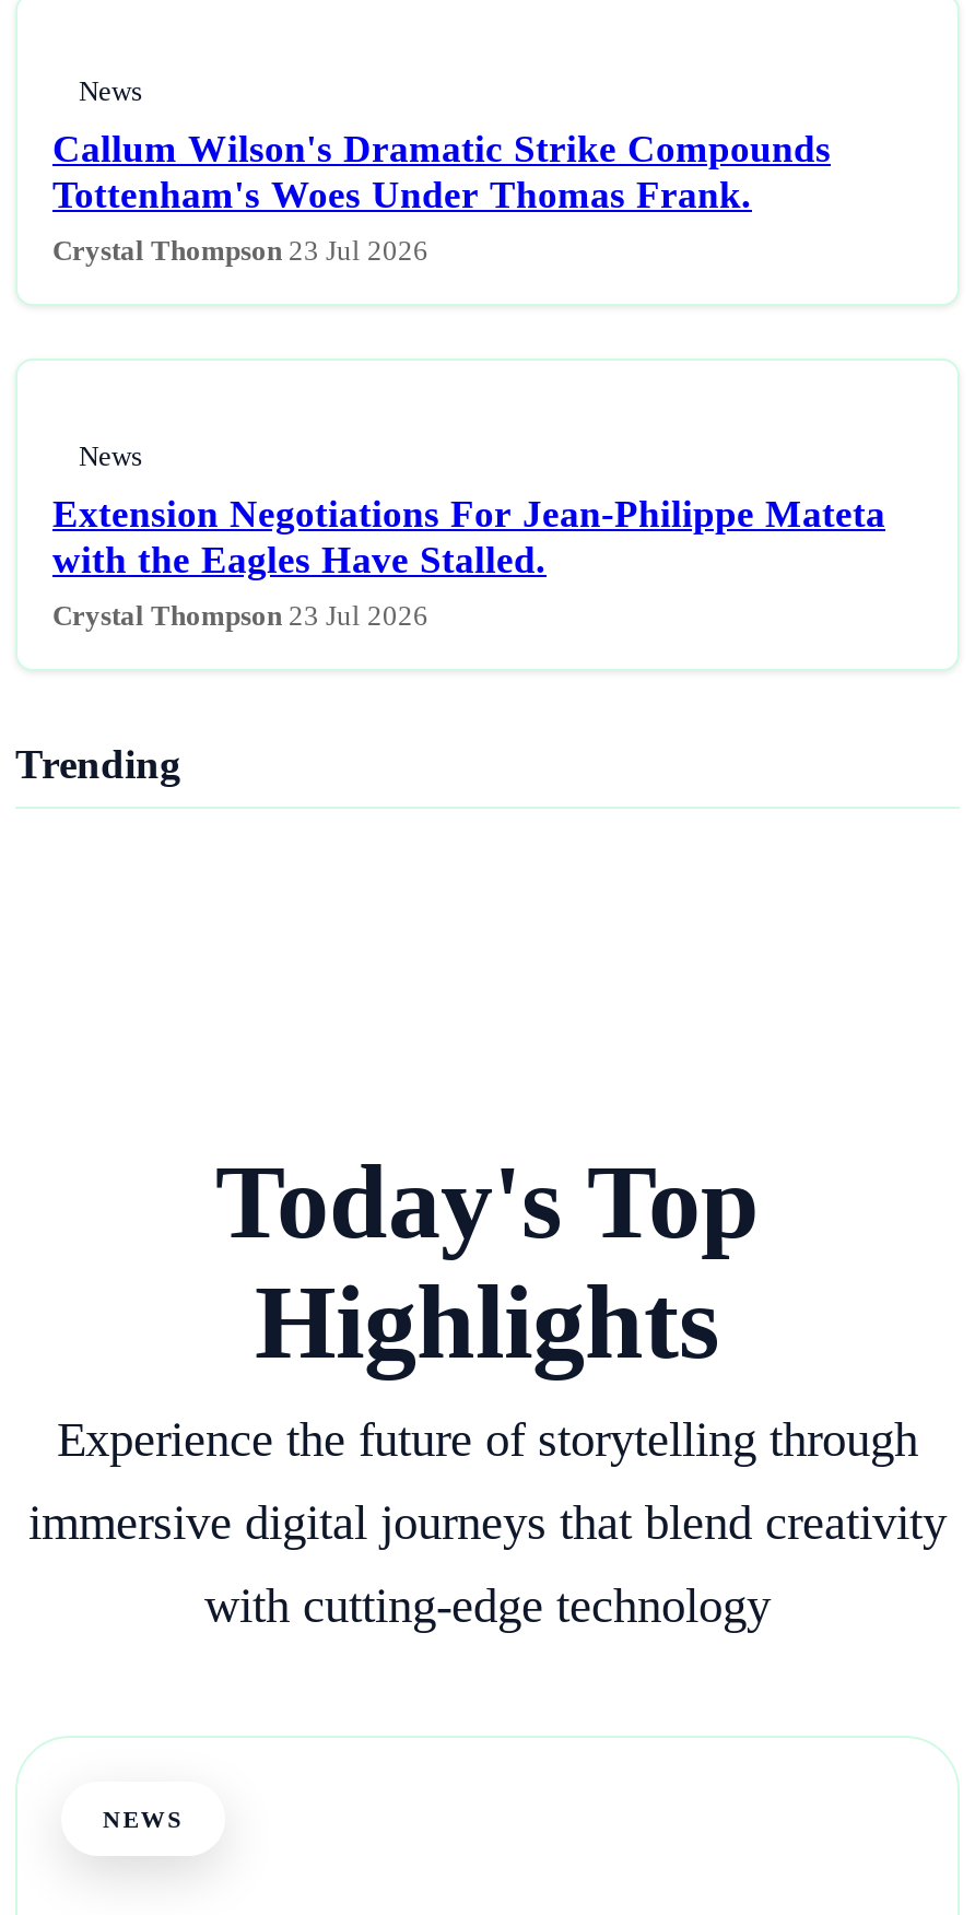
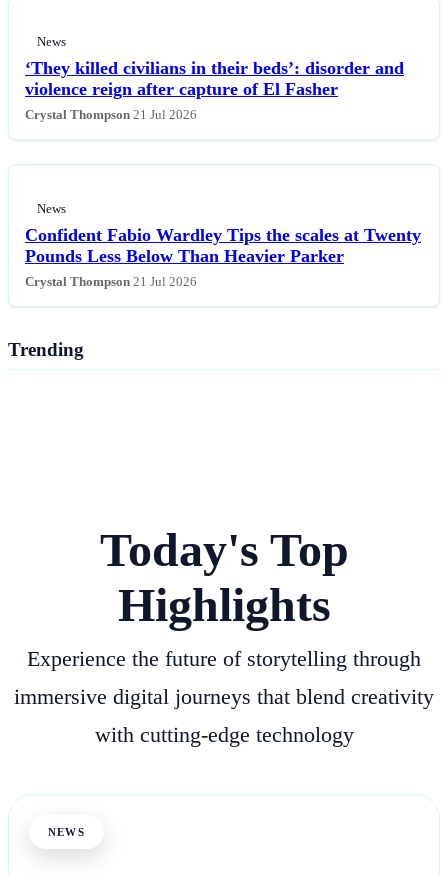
- Callum Wilson's Dramatic Strike Compounds
- Tottenham's Woes Under Thomas Frank.
- Crystal Thompson 23 Jul 2026
+ ‘They killed civilians in their beds’: disorder and
+ violence reign after capture of El Fasher
+ Crystal Thompson 21 Jul 2026

- Extension Negotiations For Jean-Philippe Mateta
- with the Eagles Have Stalled.
- Crystal Thompson 23 Jul 2026
+ Confident Fabio Wardley Tips the scales at Twenty
+ Pounds Less Below Than Heavier Parker
+ Crystal Thompson 21 Jul 2026
